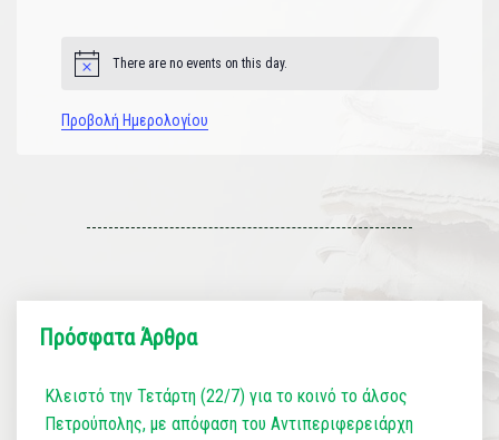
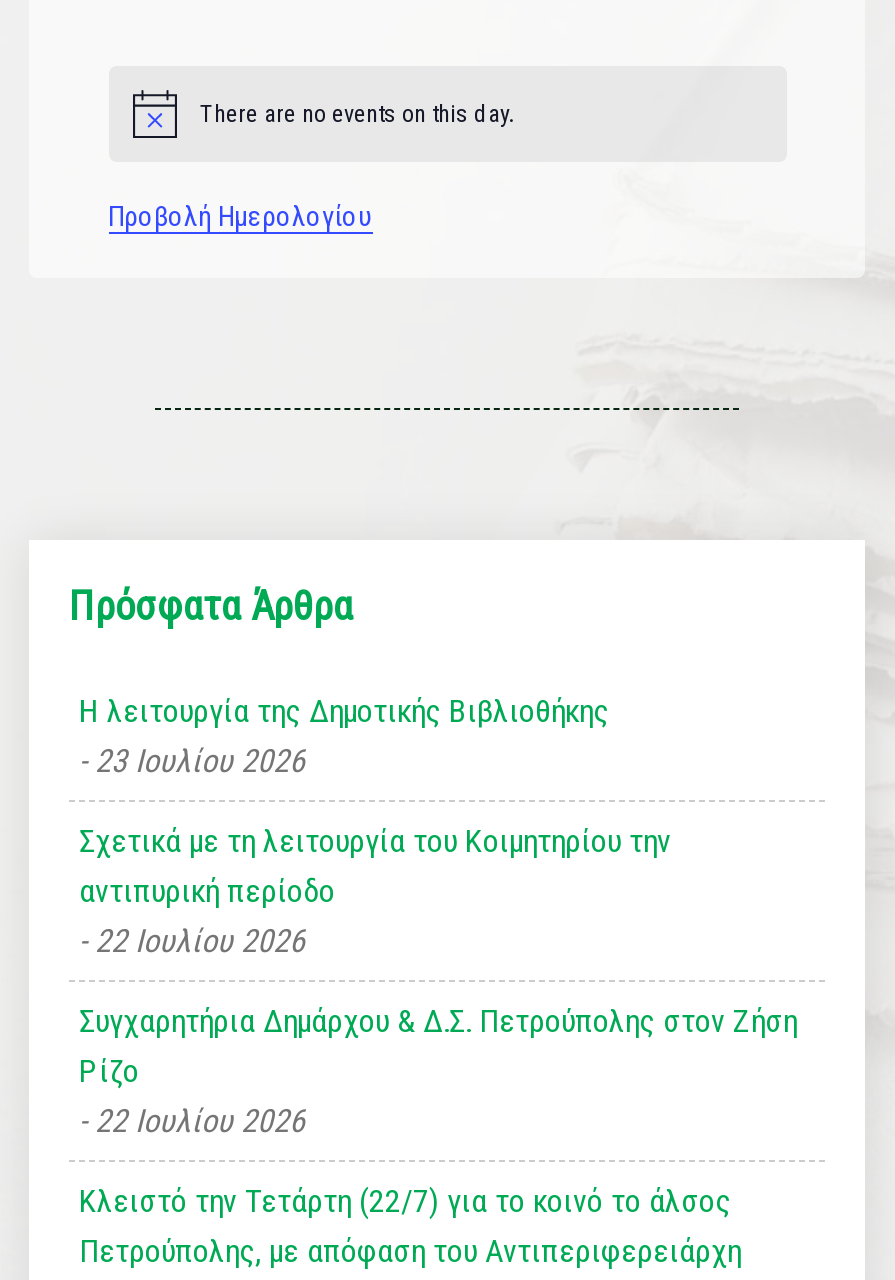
+ Η λειτουργία της Δημοτικής Βιβλιοθήκης
+ 23 Ιουλίου 2026
+ Σχετικά με τη λειτουργία του Κοιμητηρίου την
+ αντιπυρική περίοδο
+ 22 Ιουλίου 2026
+ Συγχαρητήρια Δημάρχου & Δ.Σ. Πετρούπολης στον Ζήση
+ Ρίζο
+ 22 Ιουλίου 2026
